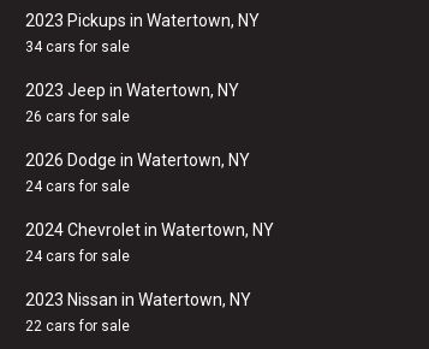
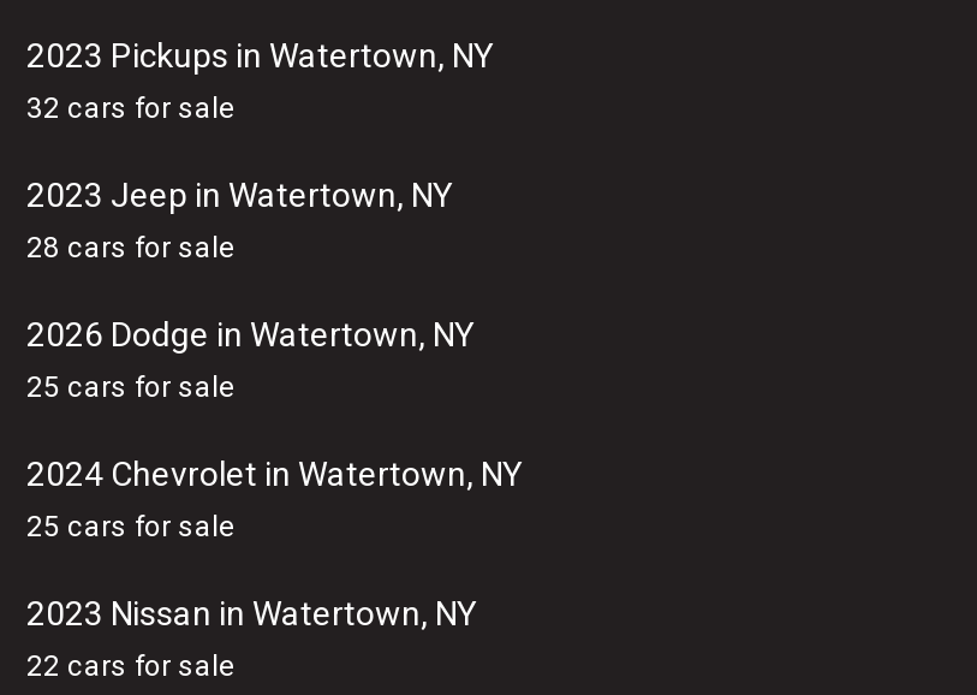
- 34 cars for sale
+ 32 cars for sale

- 26 cars for sale
+ 28 cars for sale

- 24 cars for sale
+ 25 cars for sale

- 24 cars for sale
+ 25 cars for sale
